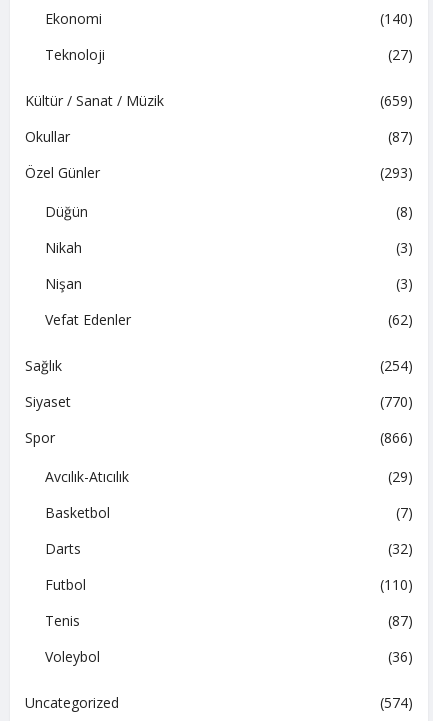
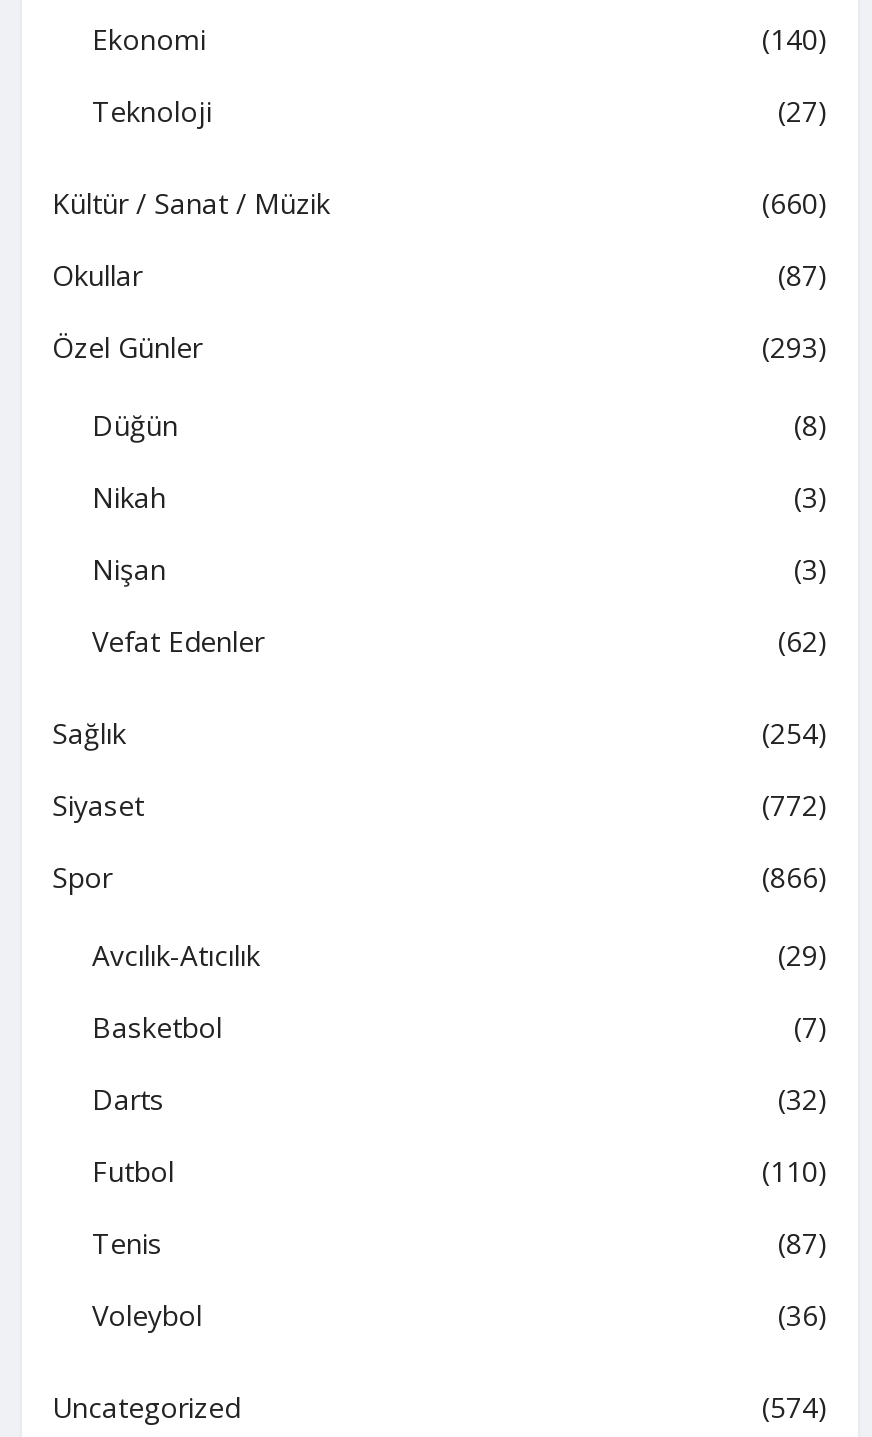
- (659)
+ (660)

- (770)
+ (772)
